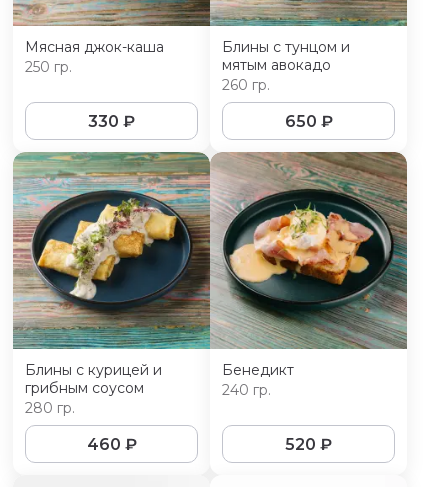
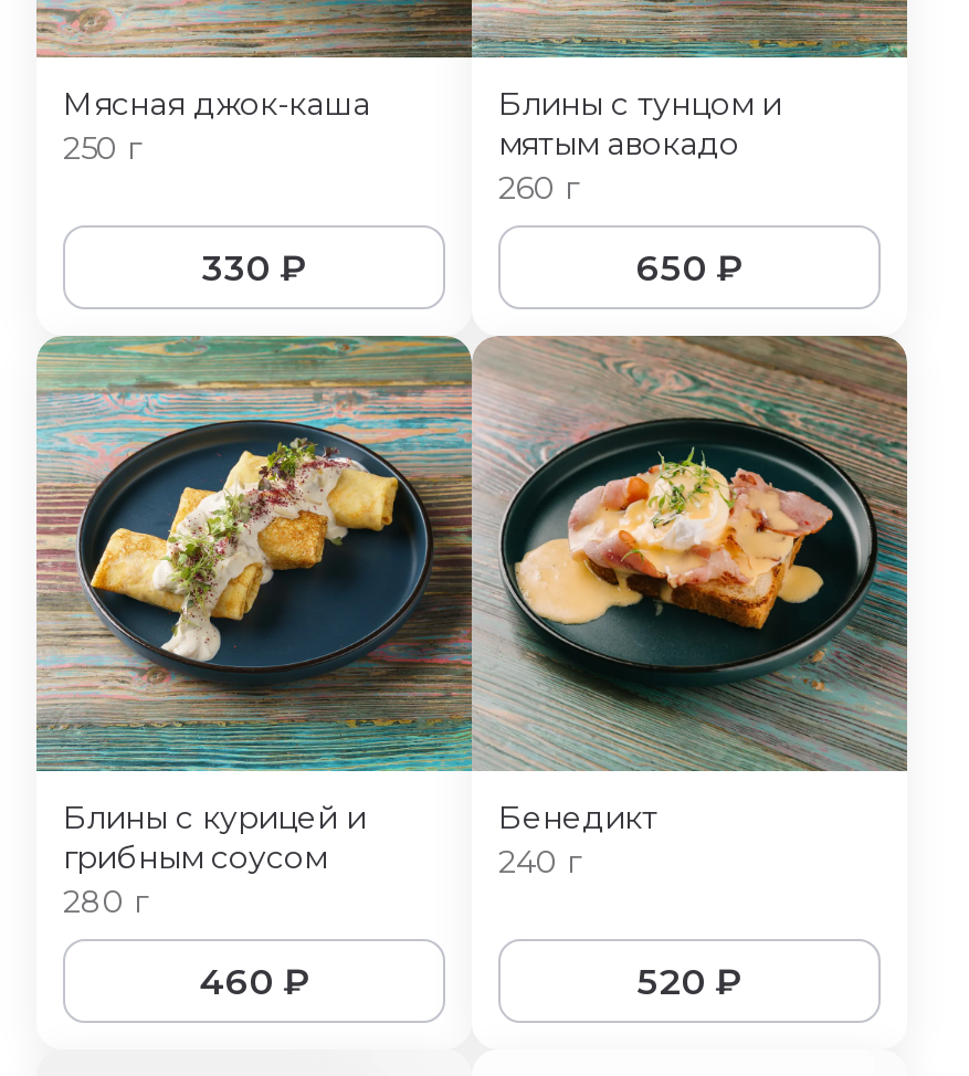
- 250 гр.
+ 250 г

- 260 гр.
+ 260 г

- 240 гр.
+ 240 г

- 280 гр.
+ 280 г
